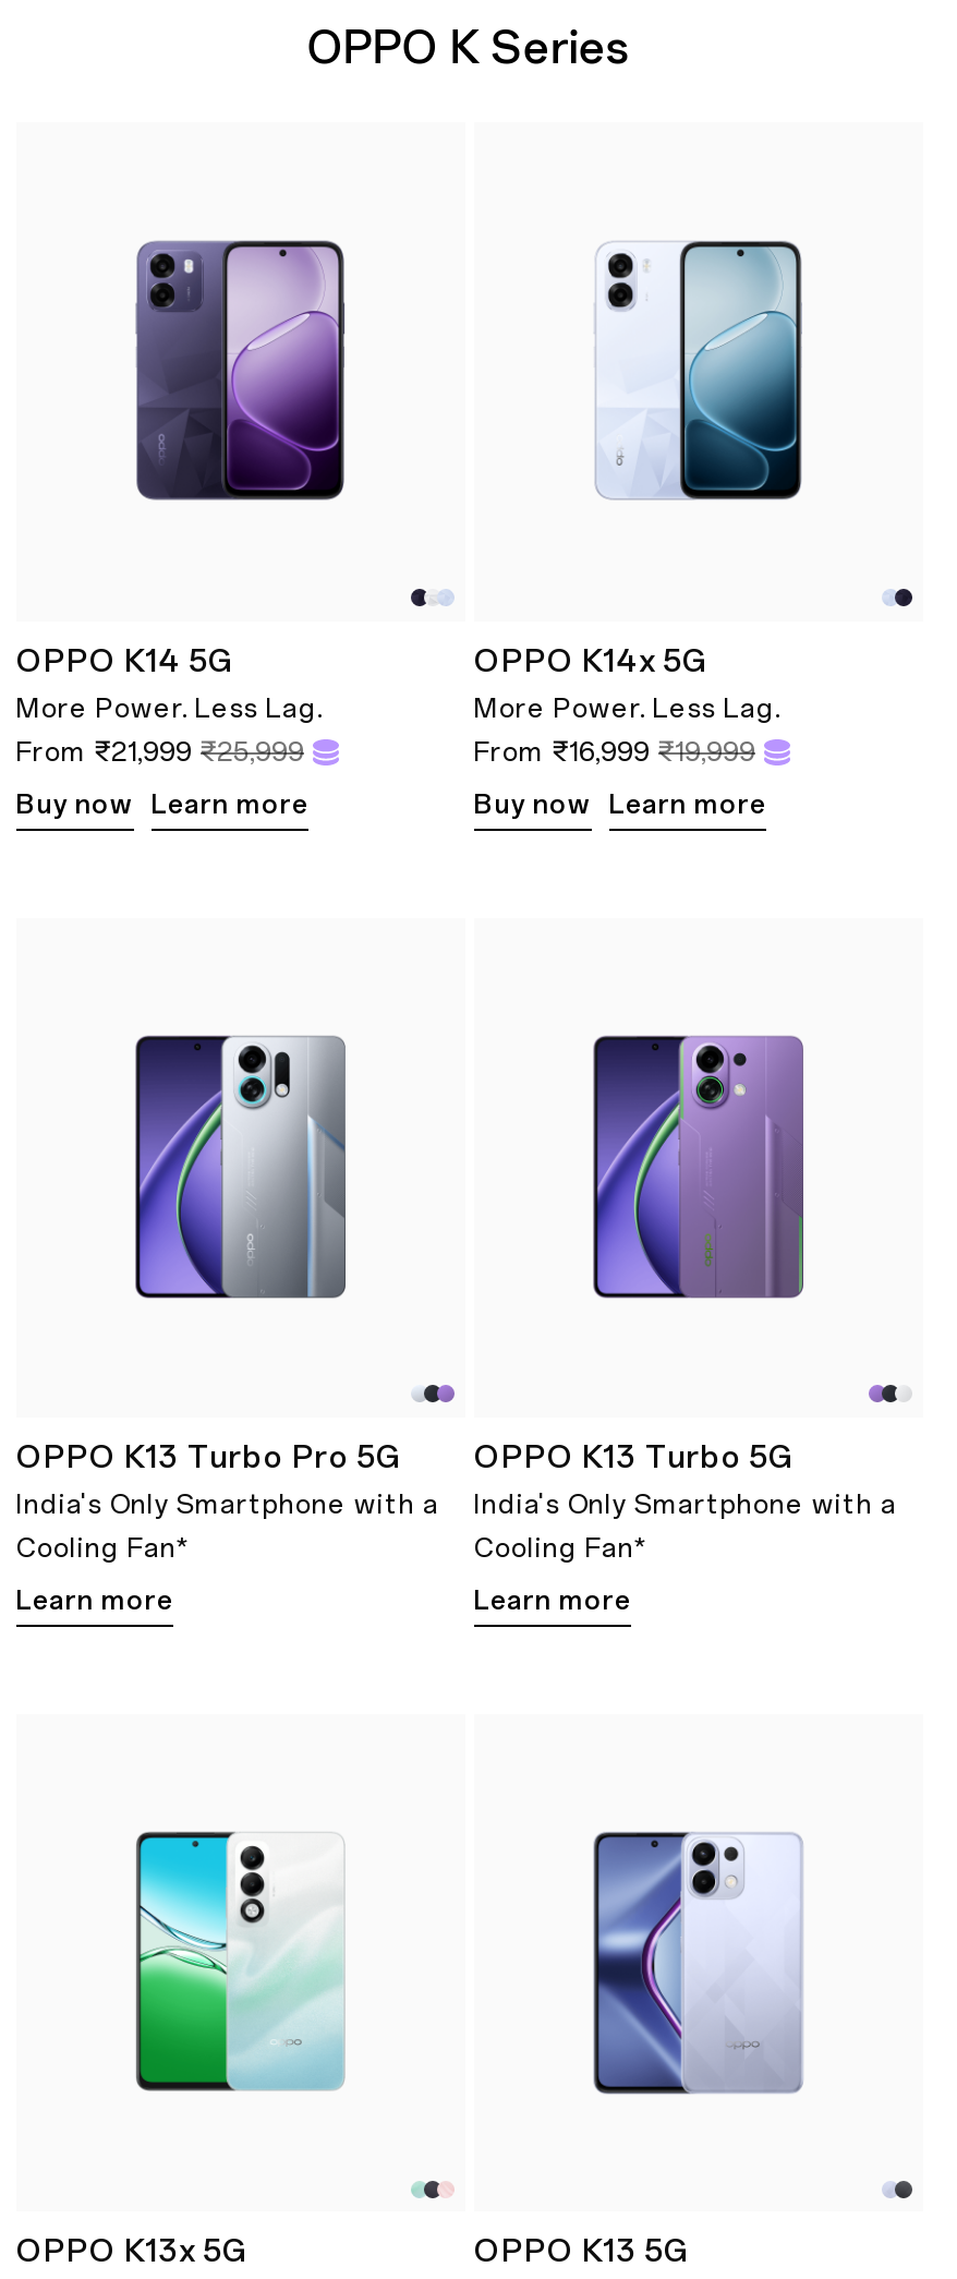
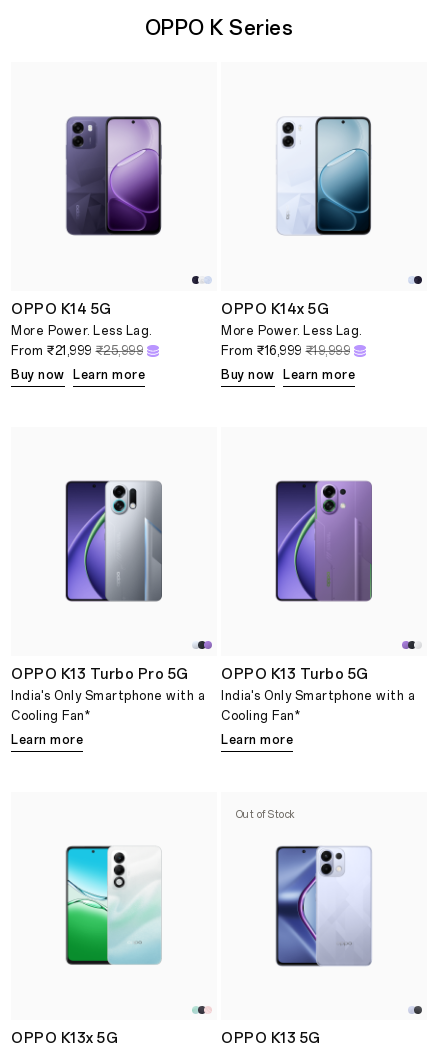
+ Out of Stock
